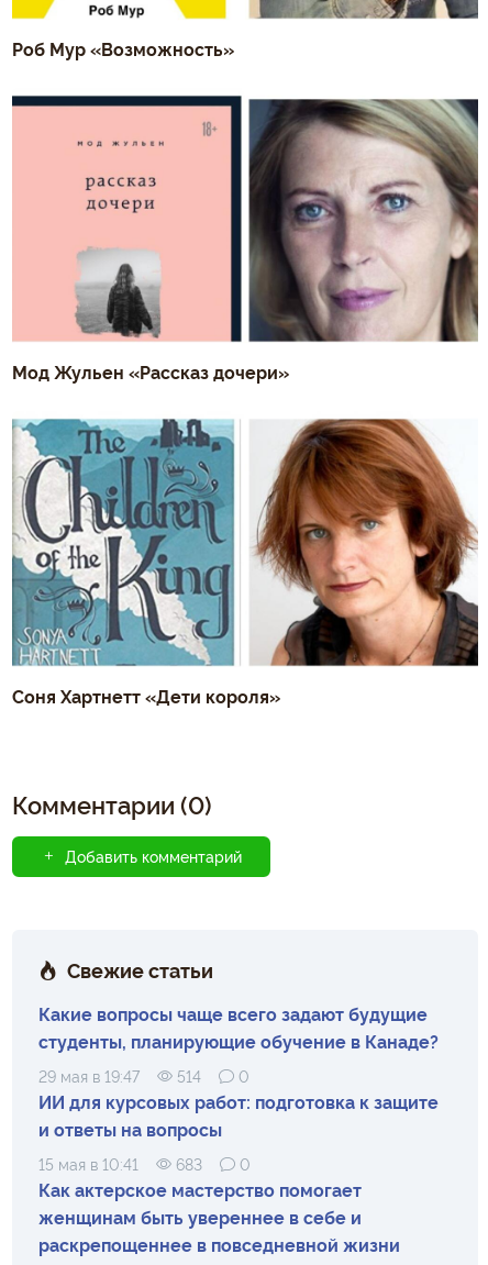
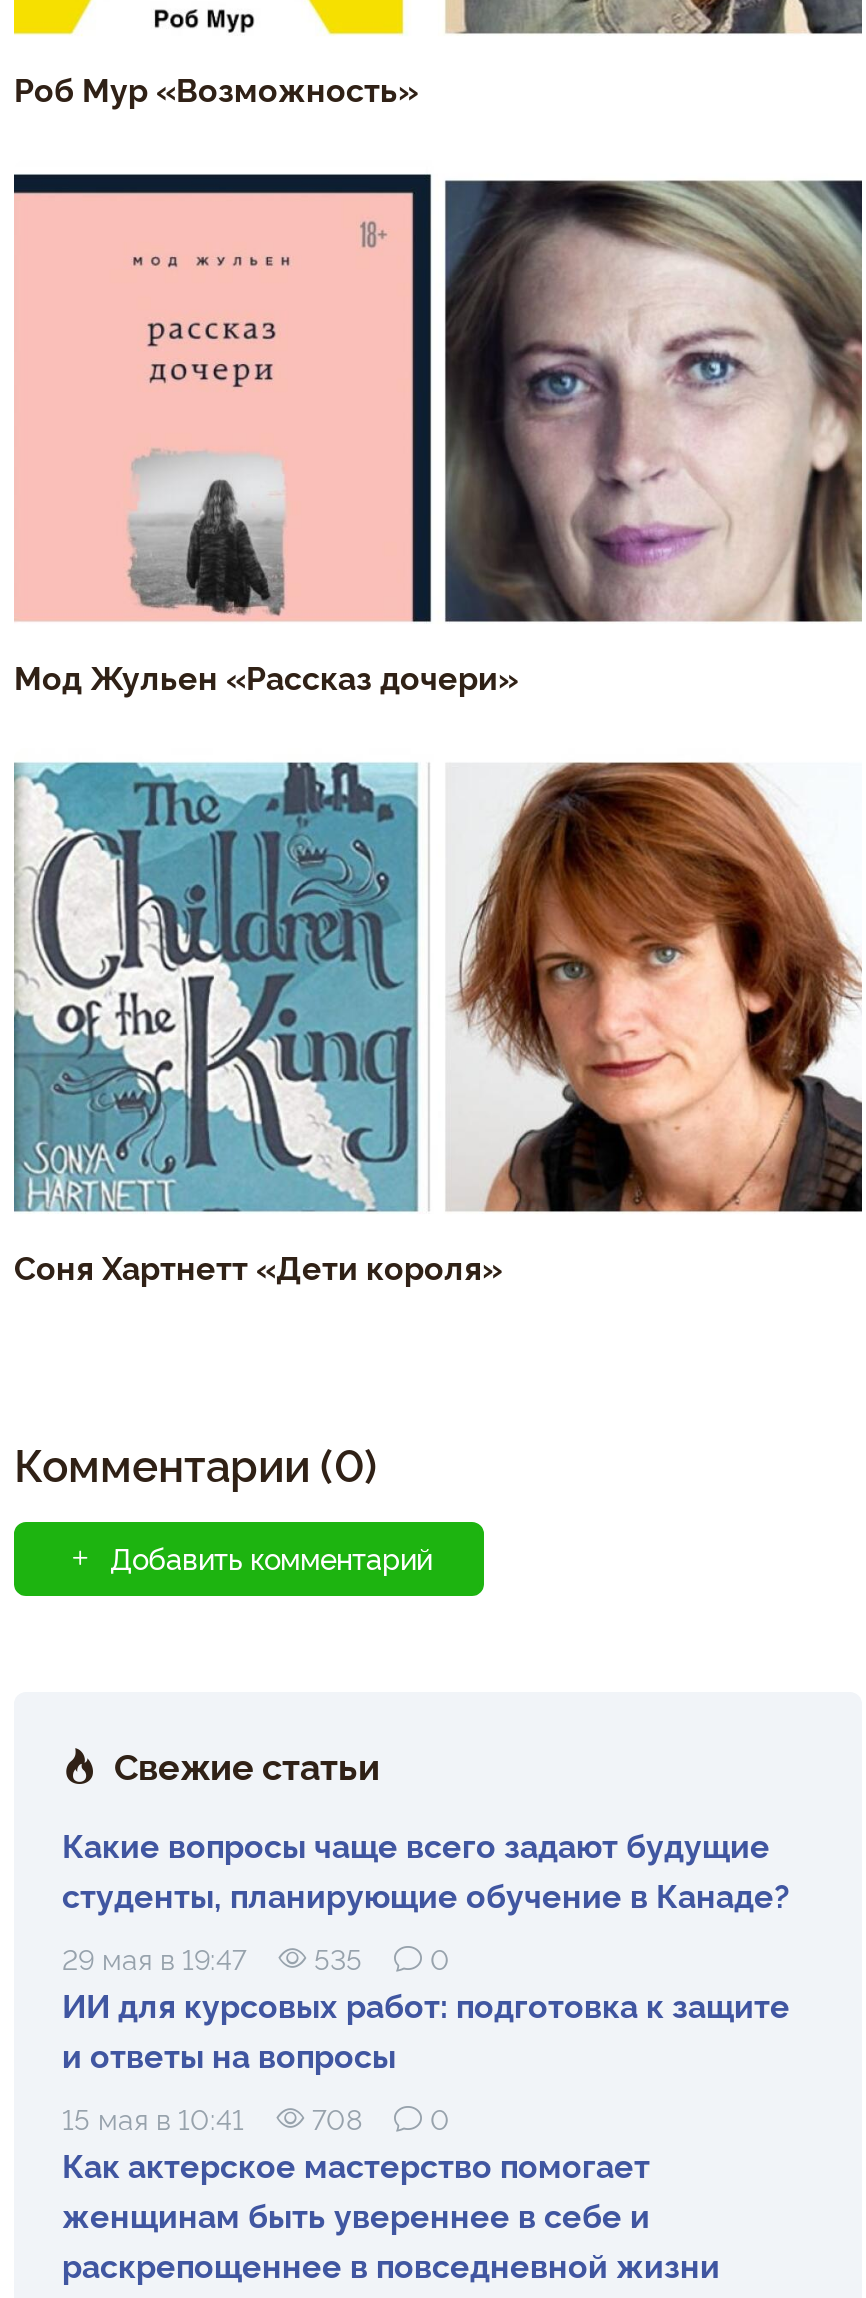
- 514
+ 535

- 683
+ 708
